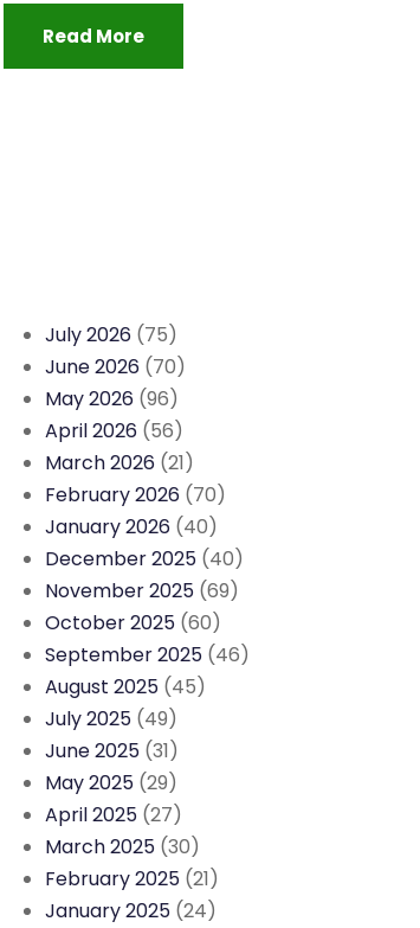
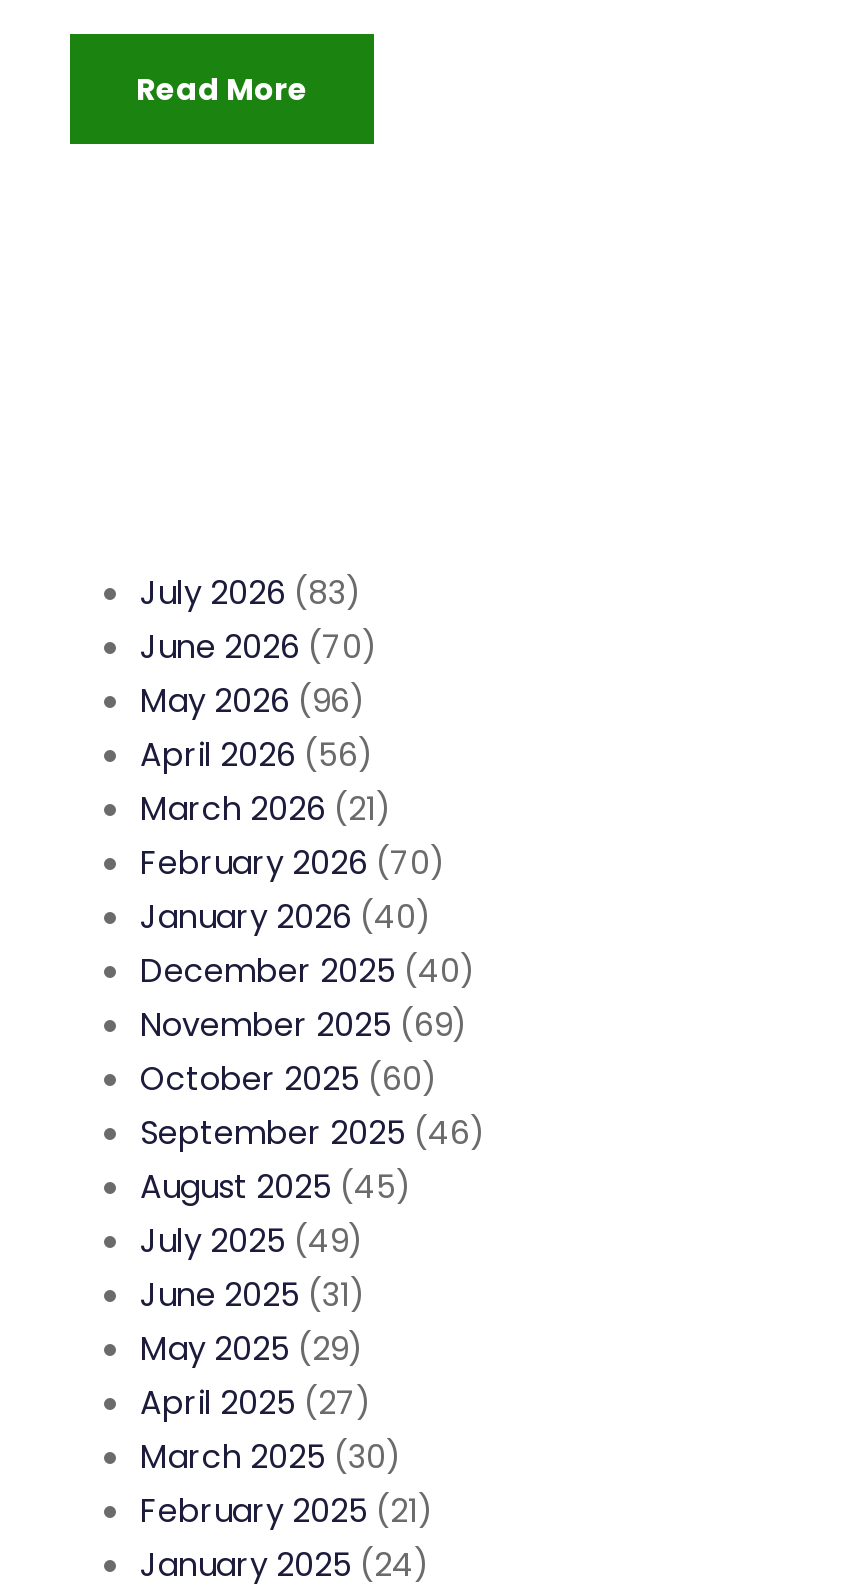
- July 2026 (75)
+ July 2026 (83)
